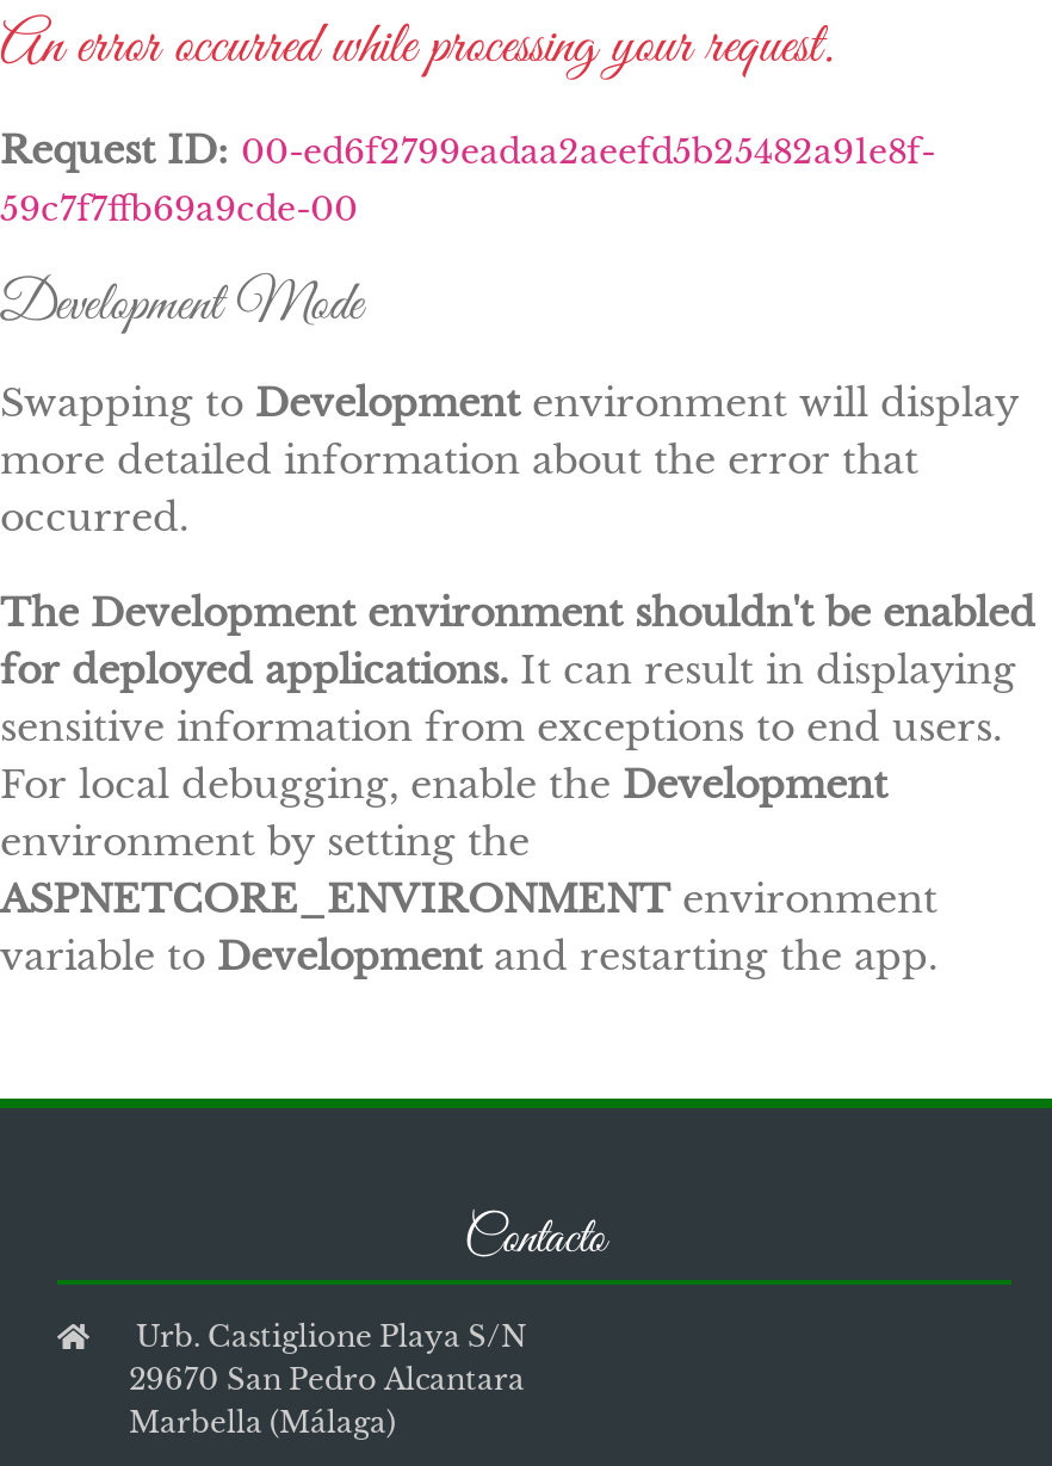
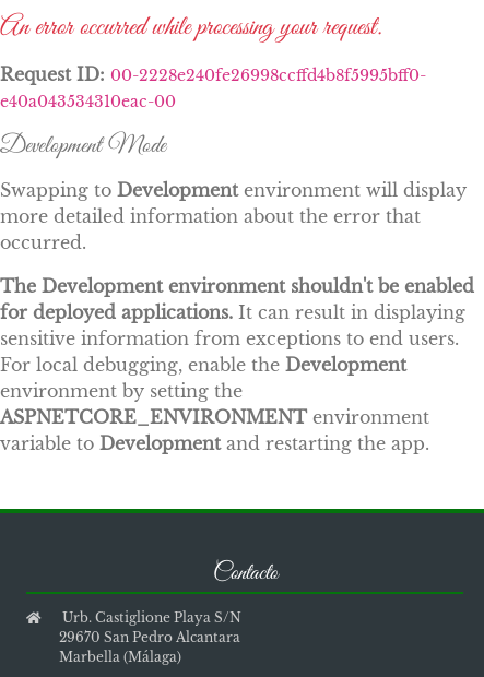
- Request ID: 00-ed6f2799eadaa2aeefd5b25482a91e8f-
- 59c7f7ffb69a9cde-00
+ Request ID: 00-2228e240fe26998ccffd4b8f5995bff0-
+ e40a043534310eac-00
